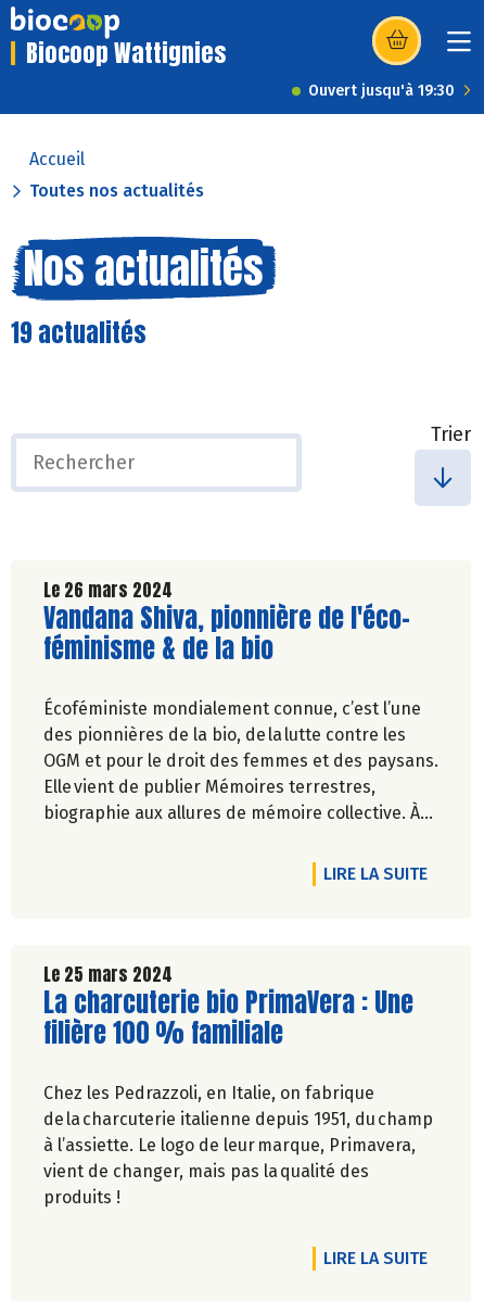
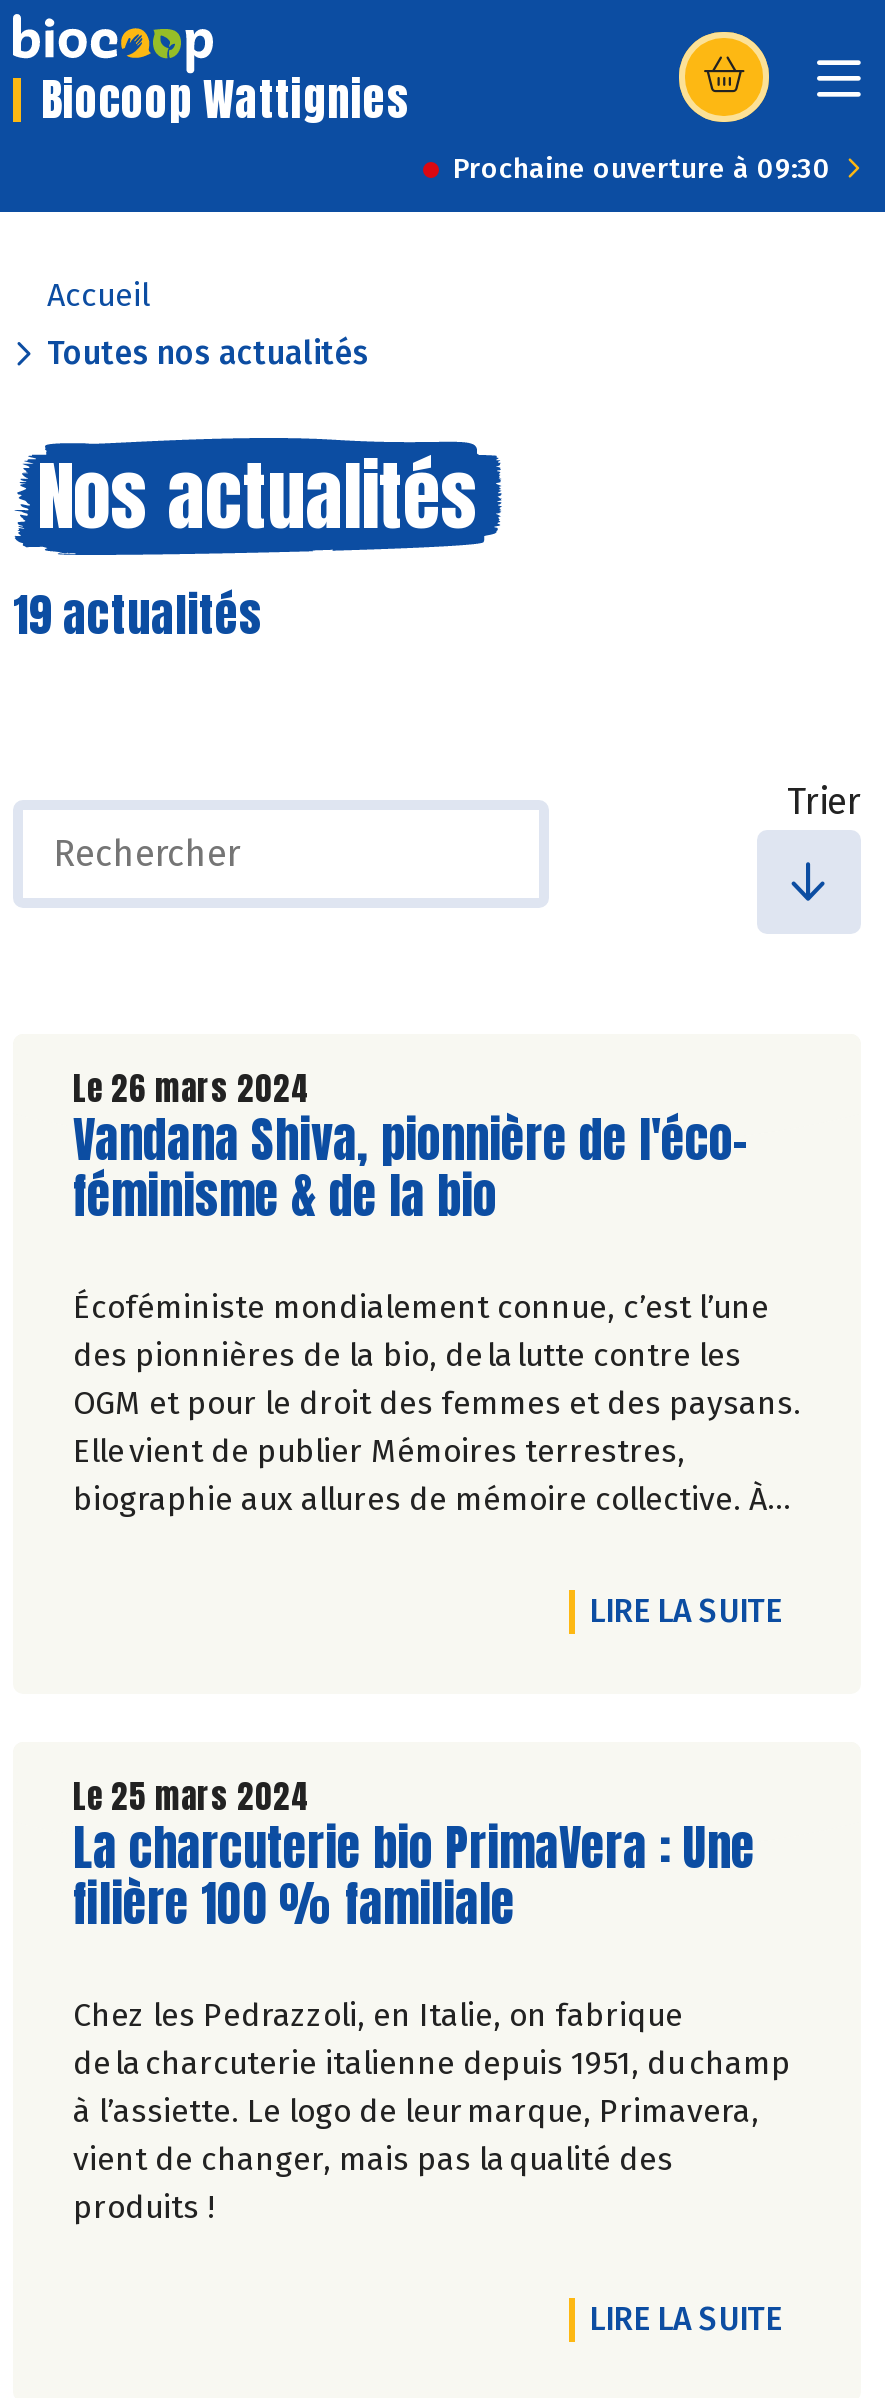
- Ouvert jusqu'à 19:30
+ Prochaine ouverture à 09:30
